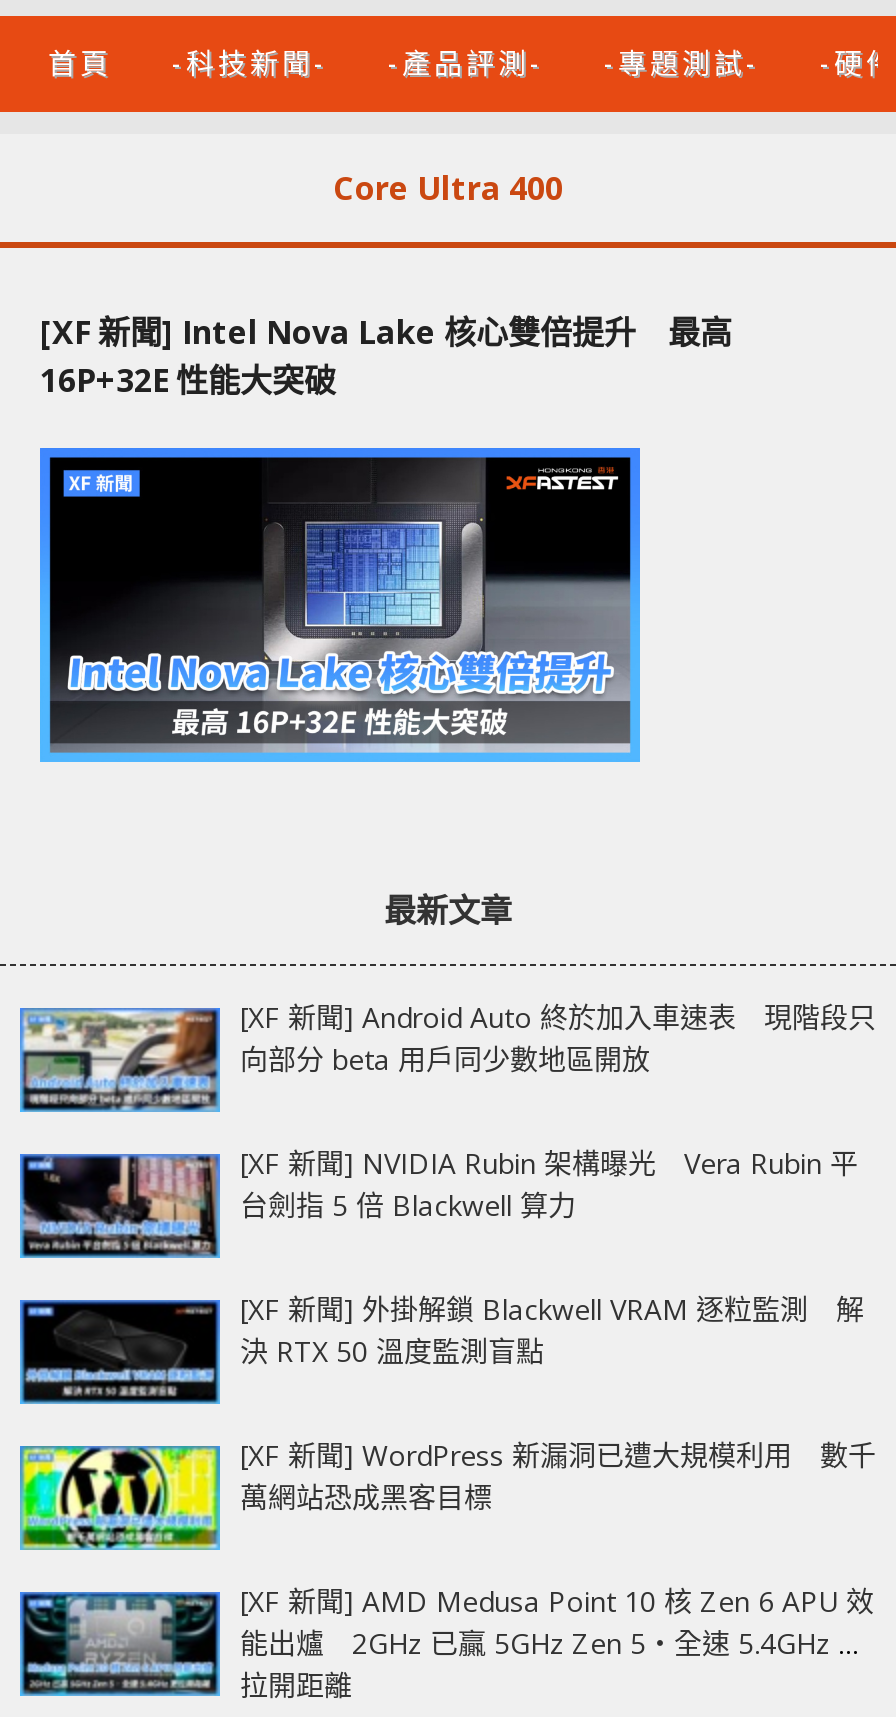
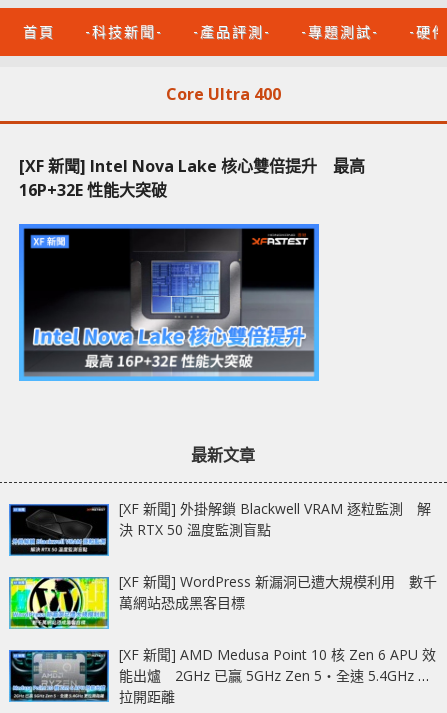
- [image]
- [XF 新聞] Android Auto 終於加入車速表 現階段只
- 向部分 beta 用戶同少數地區開放
- [XF 新聞] NVIDIA Rubin 架構曝光 Vera Rubin 平
- 台劍指 5 倍 Blackwell 算力

- [image]
